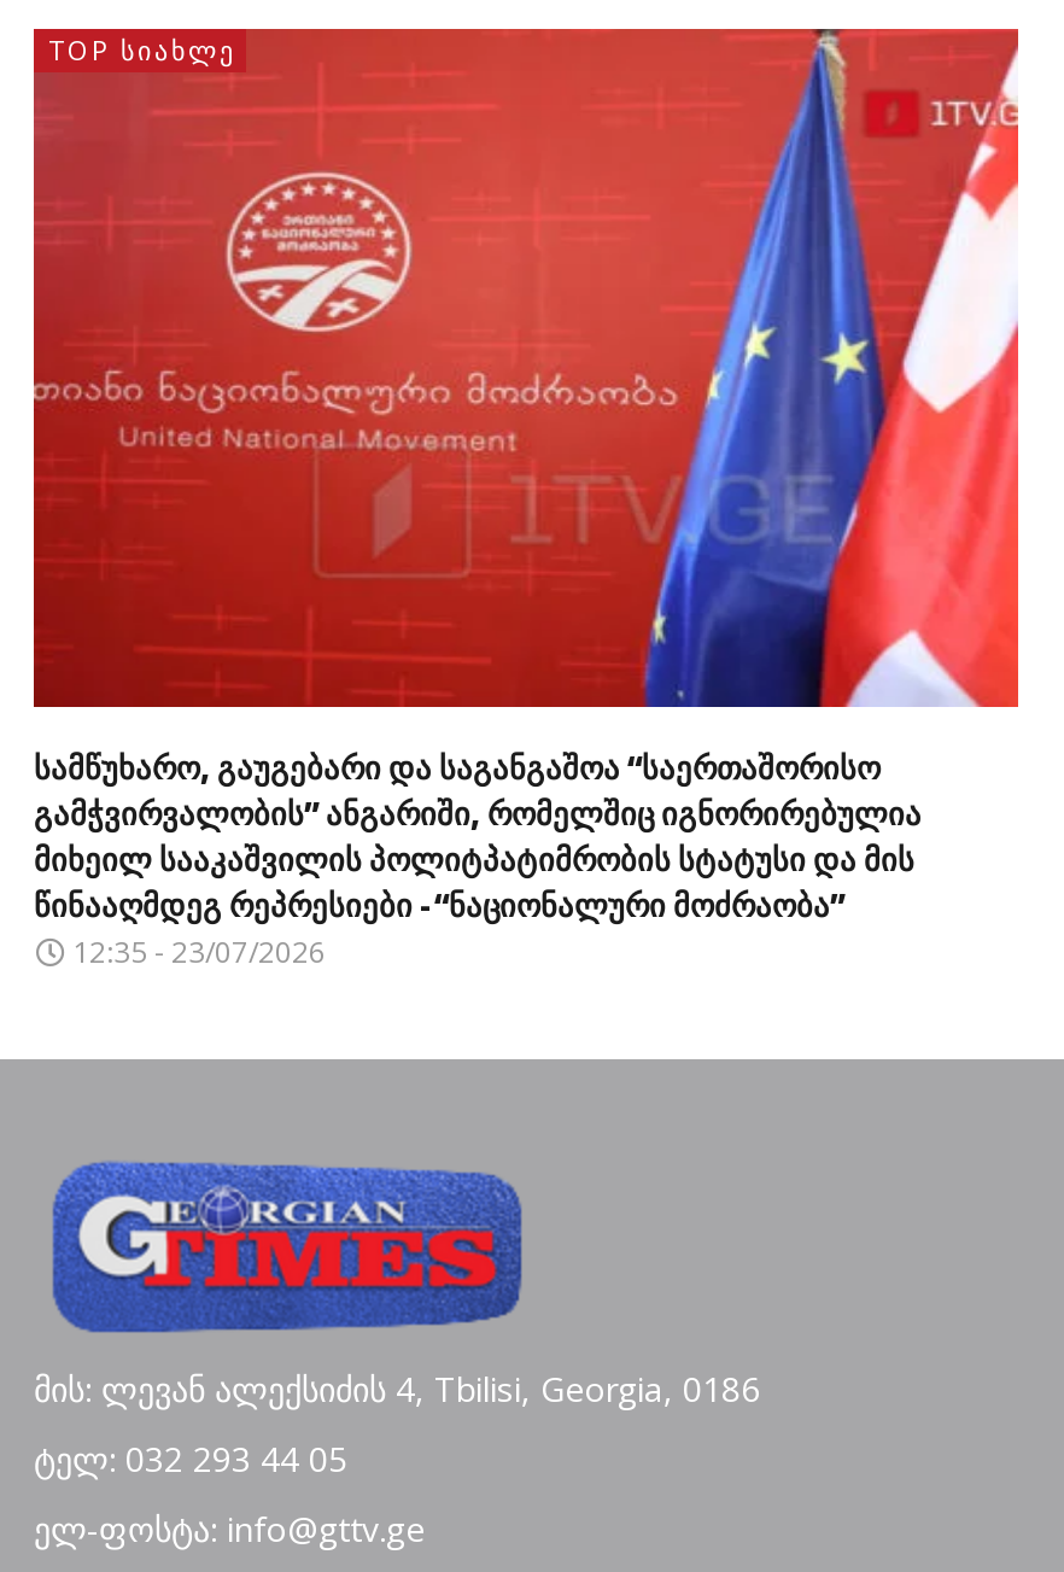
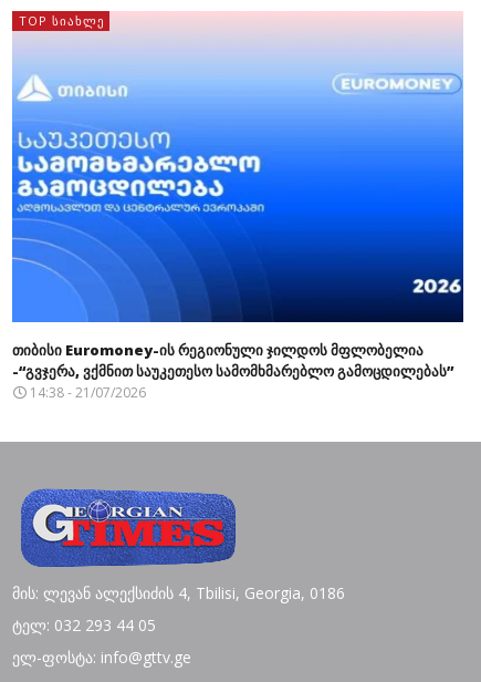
- [image]
- სამწუხარო, გაუგებარი და საგანგაშოა “საერთაშორისო
- გამჭვირვალობის” ანგარიში, რომელშიც იგნორირებულია
- მიხეილ სააკაშვილის პოლიტპატიმრობის სტატუსი და მის
- წინააღმდეგ რეპრესიები -“ნაციონალური მოძრაობა”
- 12:35 - 23/07/2026
+ [image]
+ თიბისი Euromoney-ის რეგიონული ჯილდოს მფლობელია
+ -“გვჯერა, ვქმნით საუკეთესო სამომხმარებლო გამოცდილებას”
+ 14:38 - 21/07/2026
